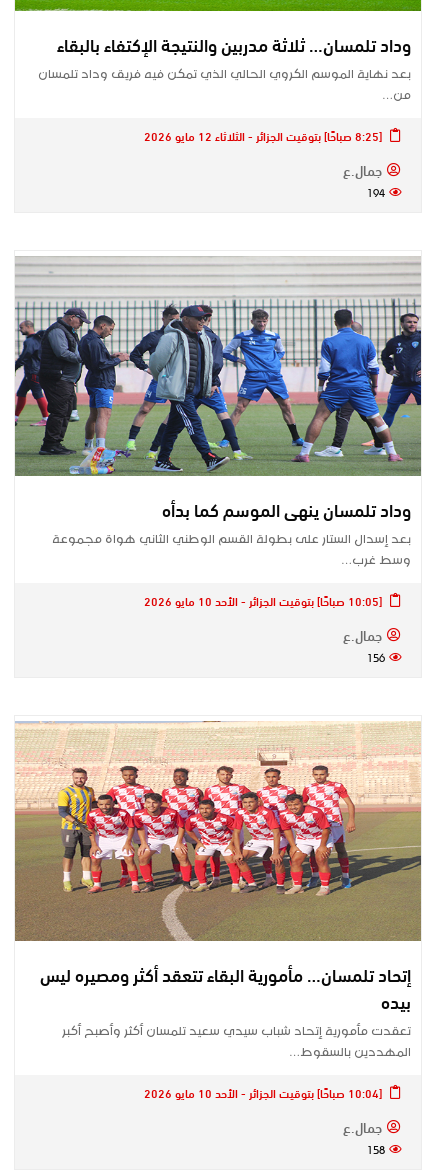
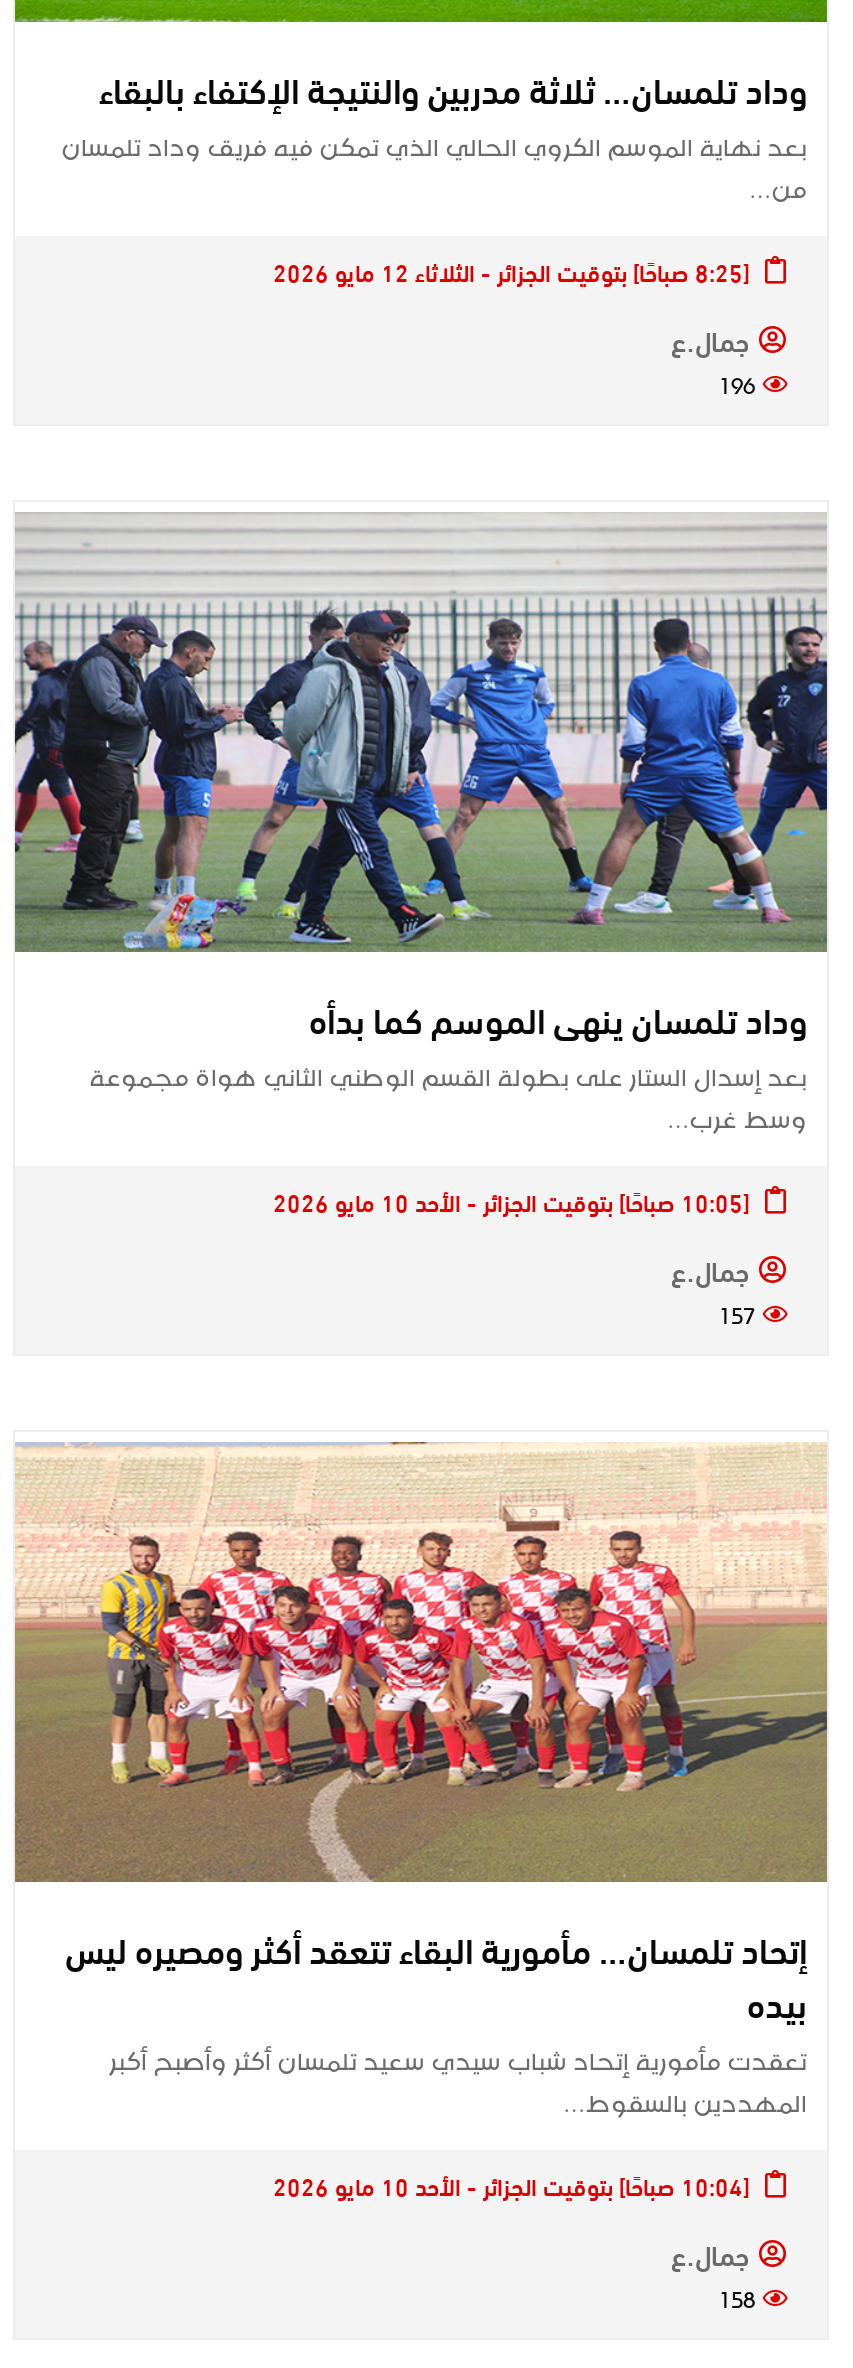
- 194
+ 196

- 156
+ 157
